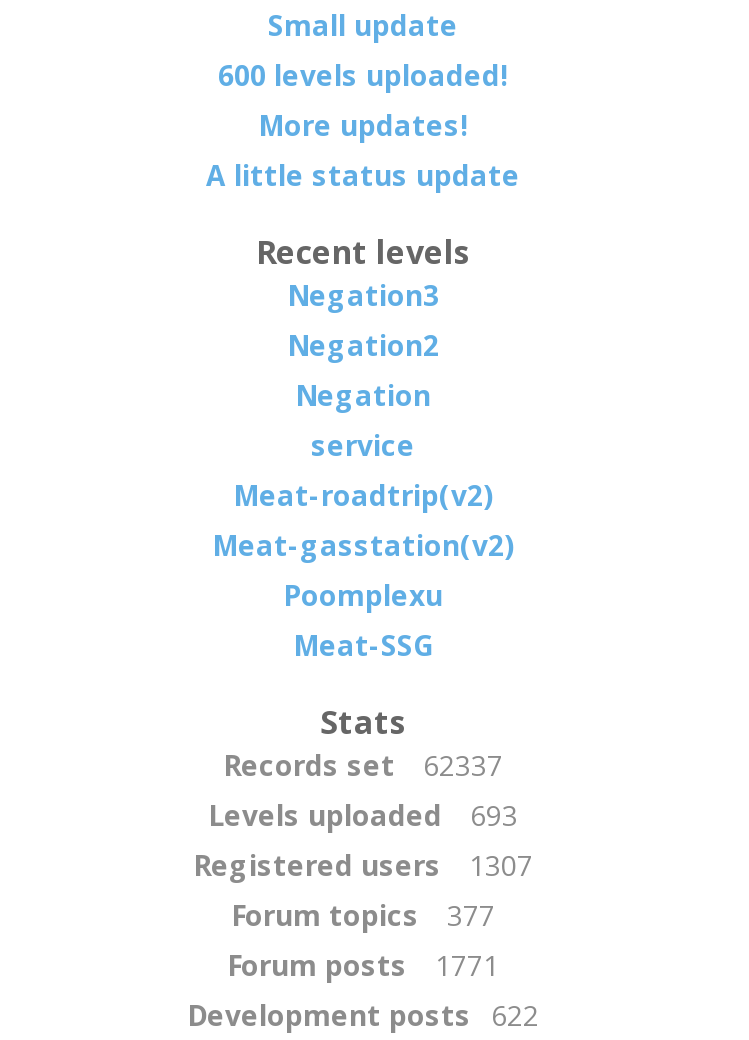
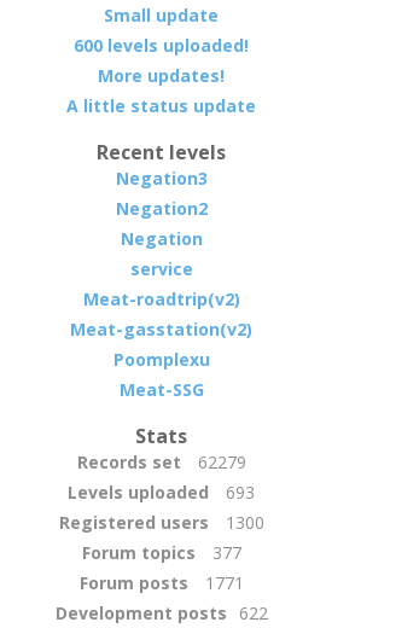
- Records set 62337
+ Records set 62279

- Registered users 1307
+ Registered users 1300
